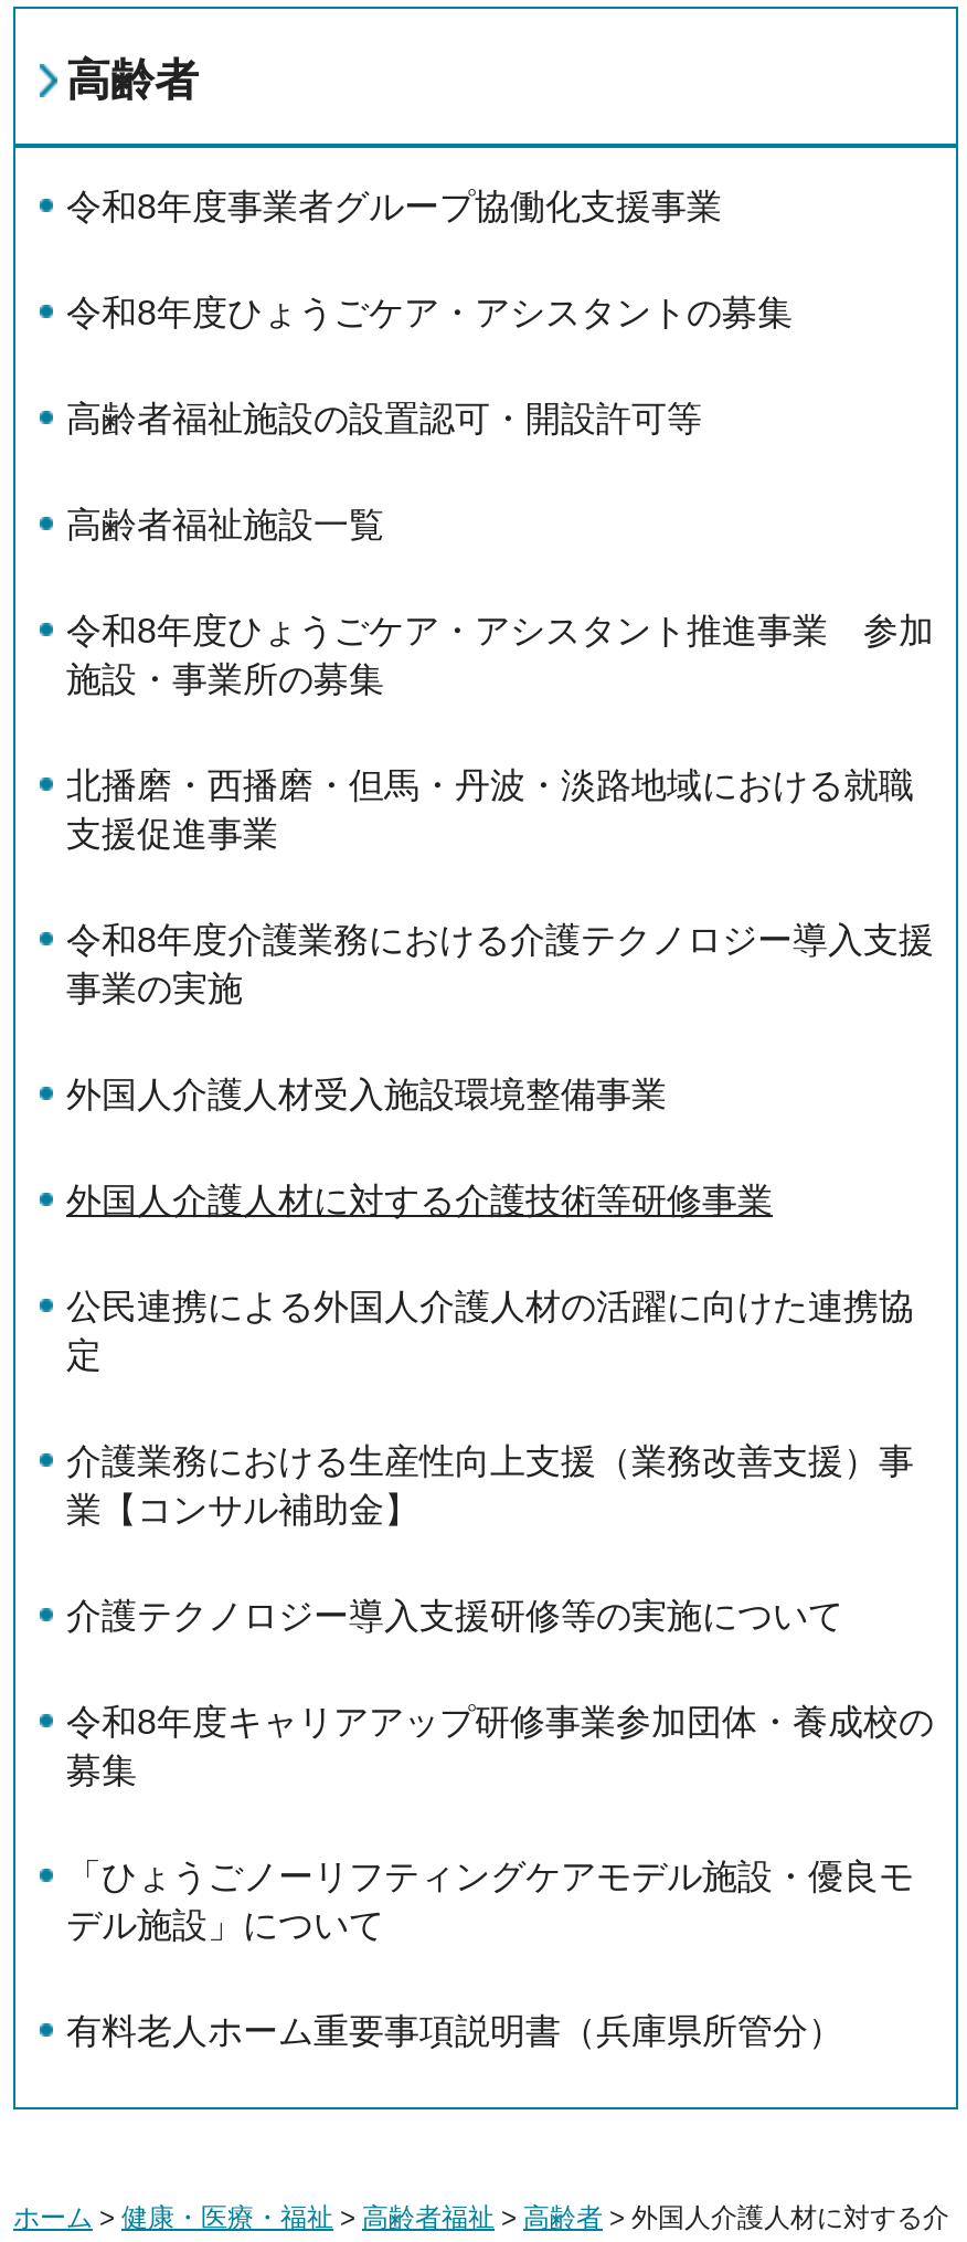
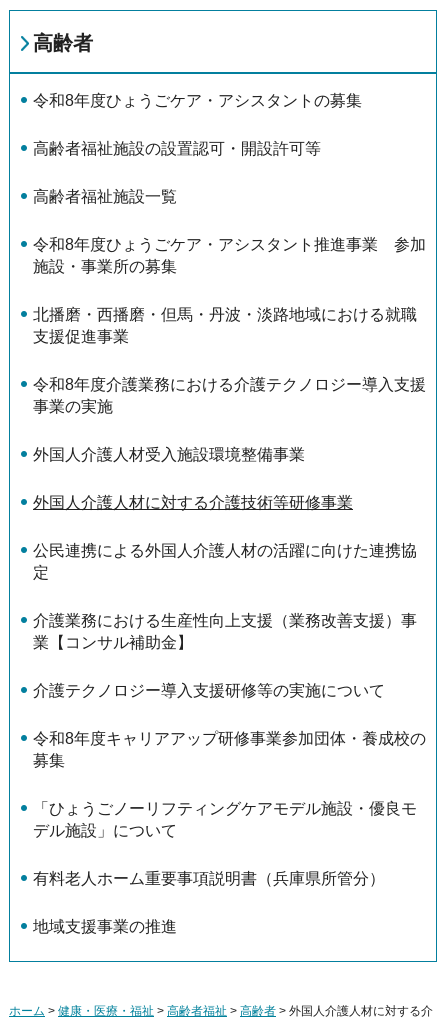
- 令和8年度事業者グループ協働化支援事業

moved up: 令和8年度ひょうごケア・アシスタントの募集 | 高齢者福祉施設の設置認可・開設許可等 | 高齢者福祉施設一覧 | ... | デル施設」について | 有料老人ホーム重要事項説明書（兵庫県所管分）

+ 地域支援事業の推進
